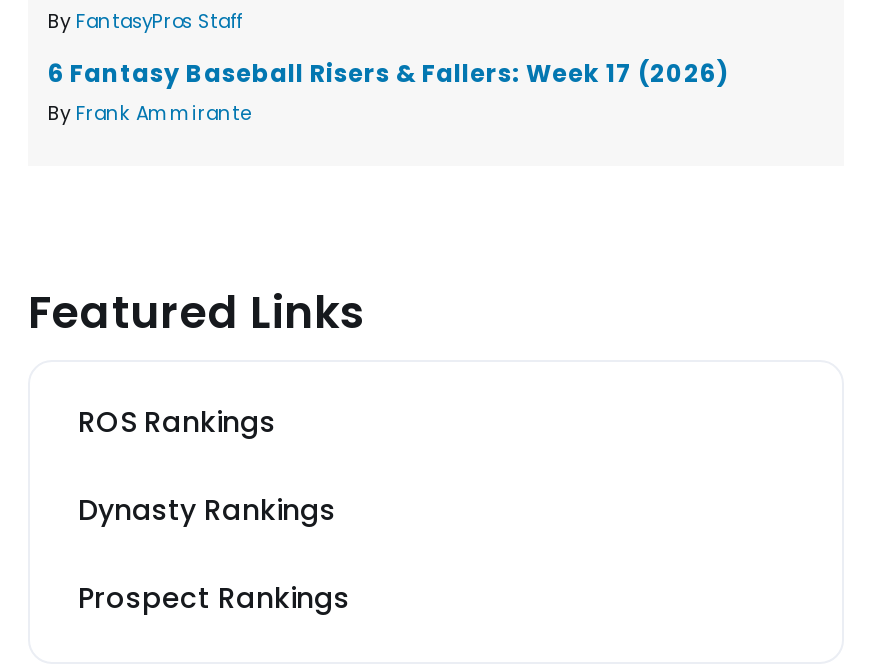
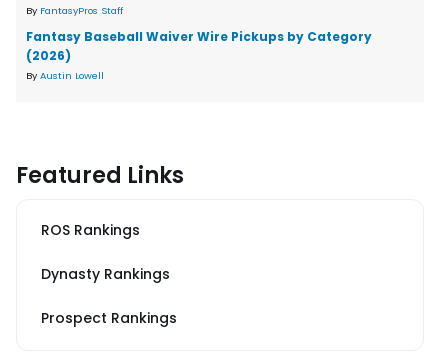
- 6 Fantasy Baseball Risers & Fallers: Week 17 (2026)
- By Frank Ammirante
+ Fantasy Baseball Waiver Wire Pickups by Category
+ (2026)
+ By Austin Lowell
